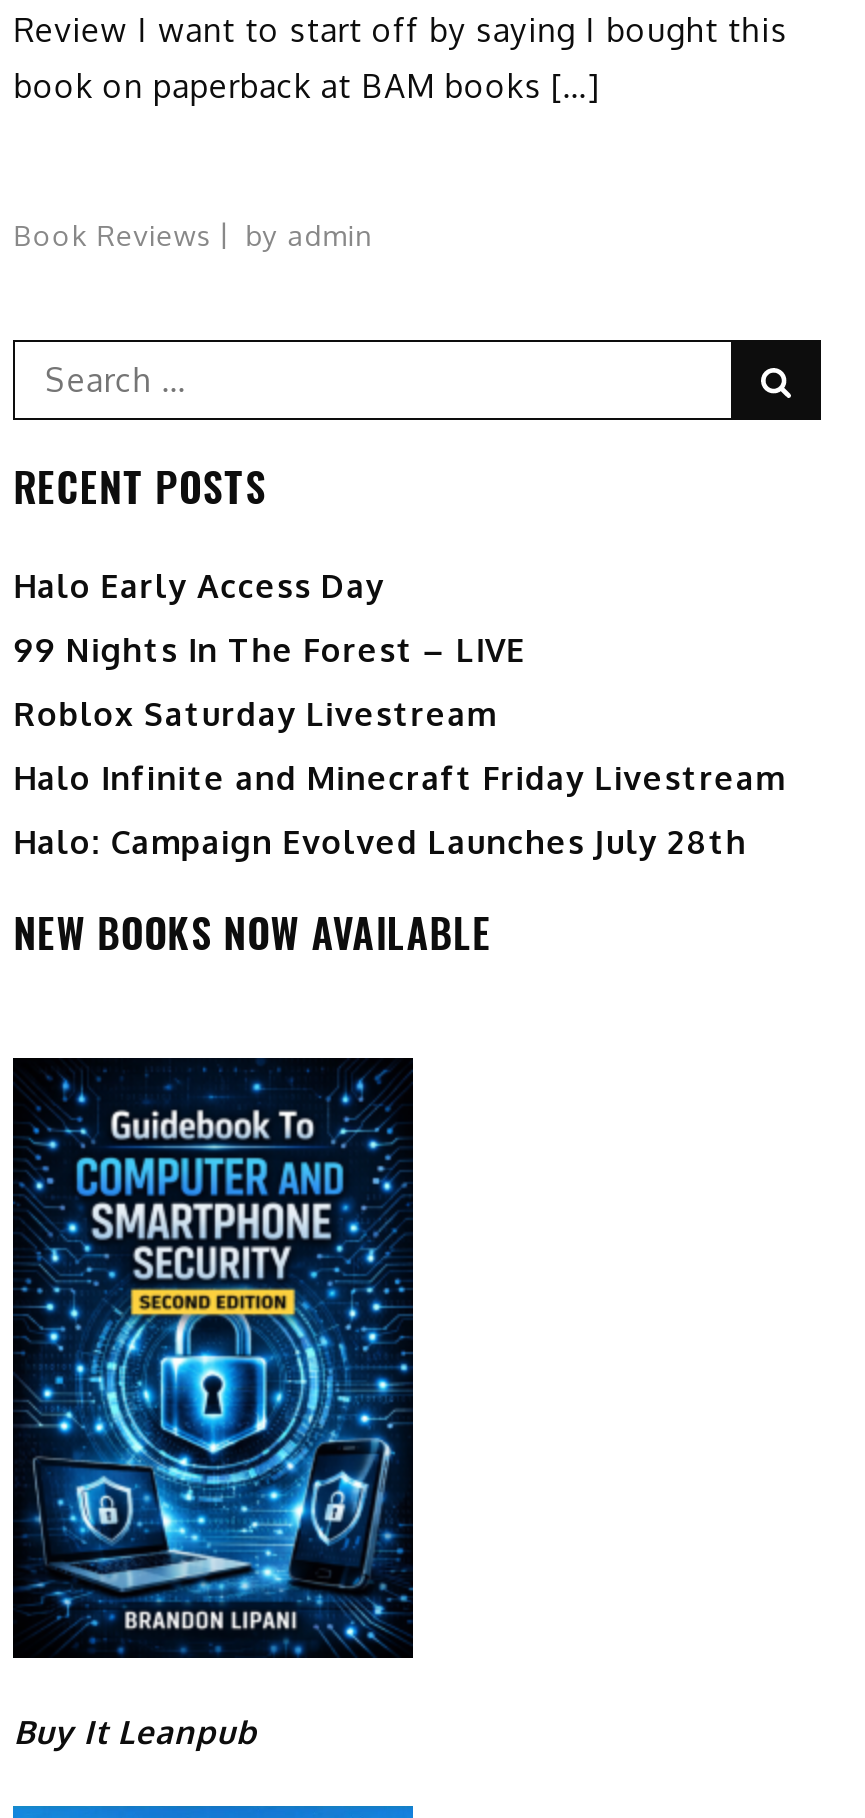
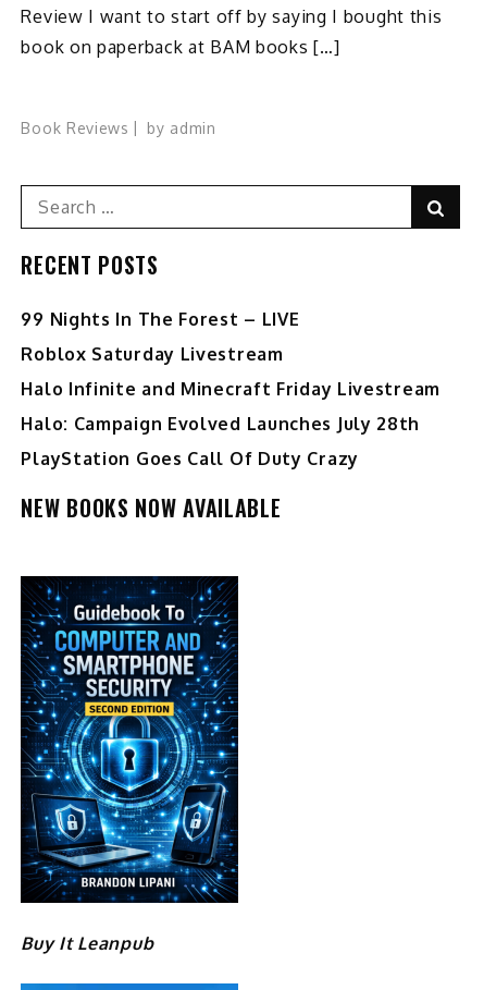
- Halo Early Access Day

moved up: 99 Nights In The Forest – LIVE | Roblox Saturday Livestream | Halo Infinite and Minecraft Friday Livestream | Halo: Campaign Evolved Launches July 28th

+ PlayStation Goes Call Of Duty Crazy
